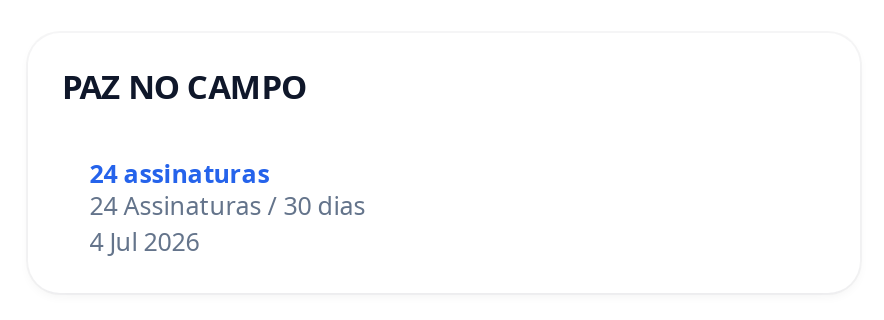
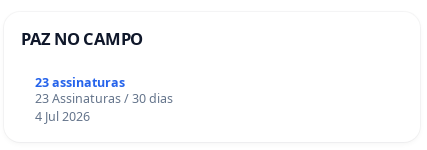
- 24 assinaturas
+ 23 assinaturas

- 24 Assinaturas / 30 dias
+ 23 Assinaturas / 30 dias
